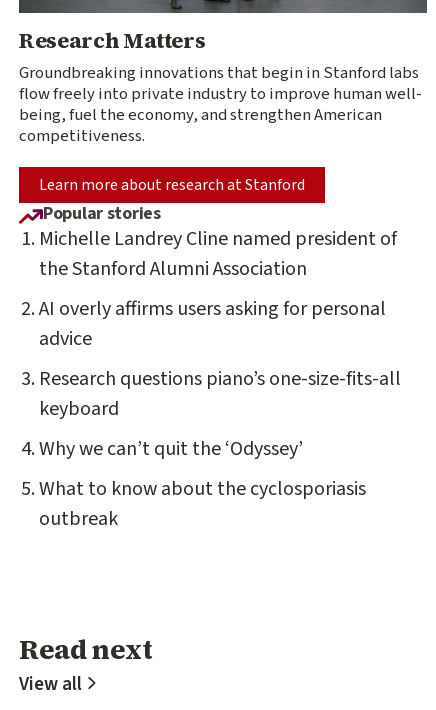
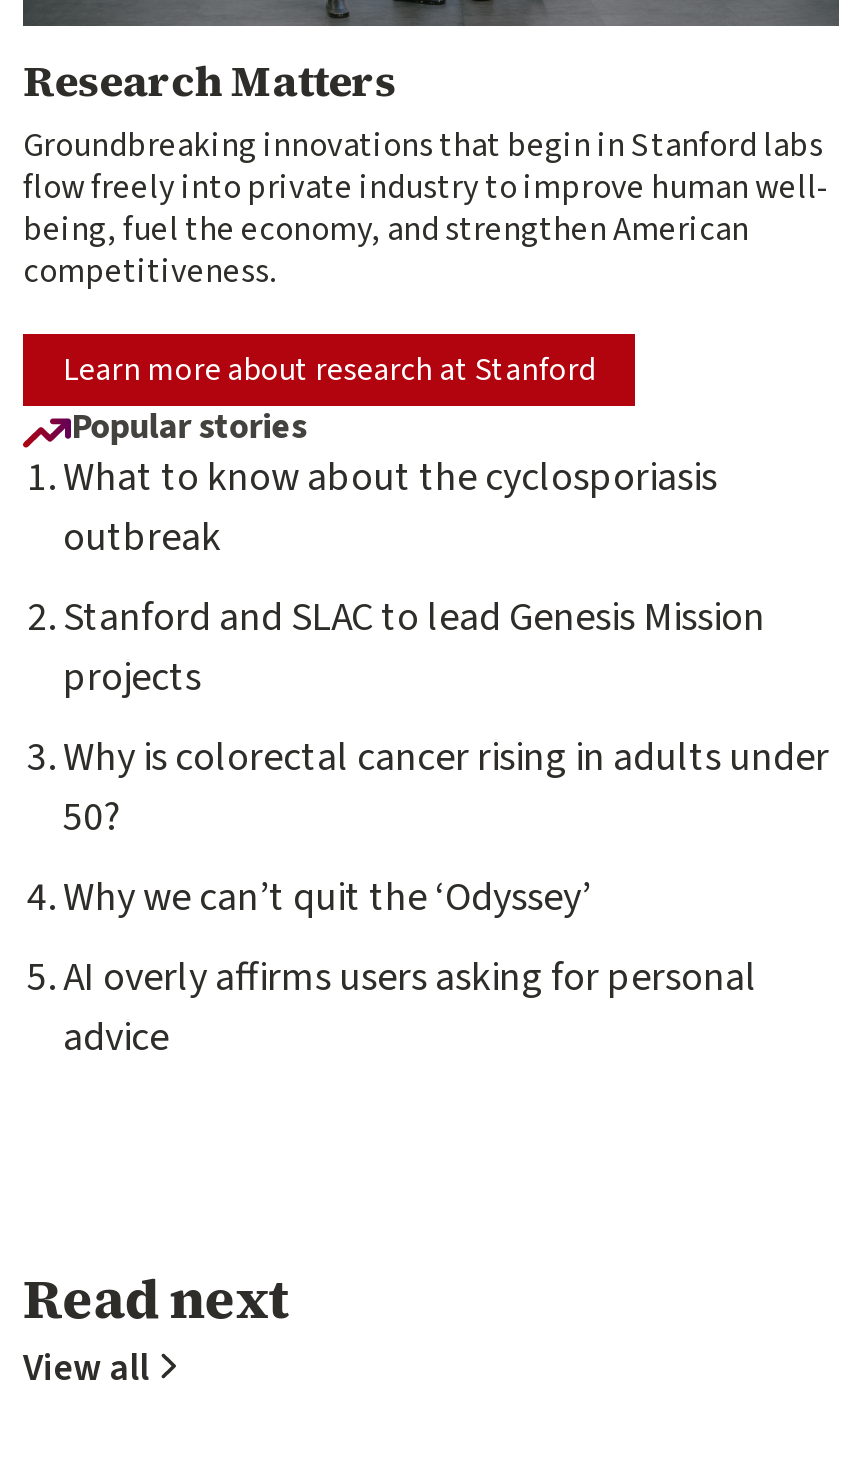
- Michelle Landrey Cline named president of
- the Stanford Alumni Association
+ Stanford and SLAC to lead Genesis Mission
+ projects
+ Why is colorectal cancer rising in adults under
+ 50?

moved down: AI overly affirms users asking for personal | advice

- Research questions piano’s one-size-fits-all
- keyboard

moved up: Why we can’t quit the ‘Odyssey’ | What to know about the cyclosporiasis | outbreak
